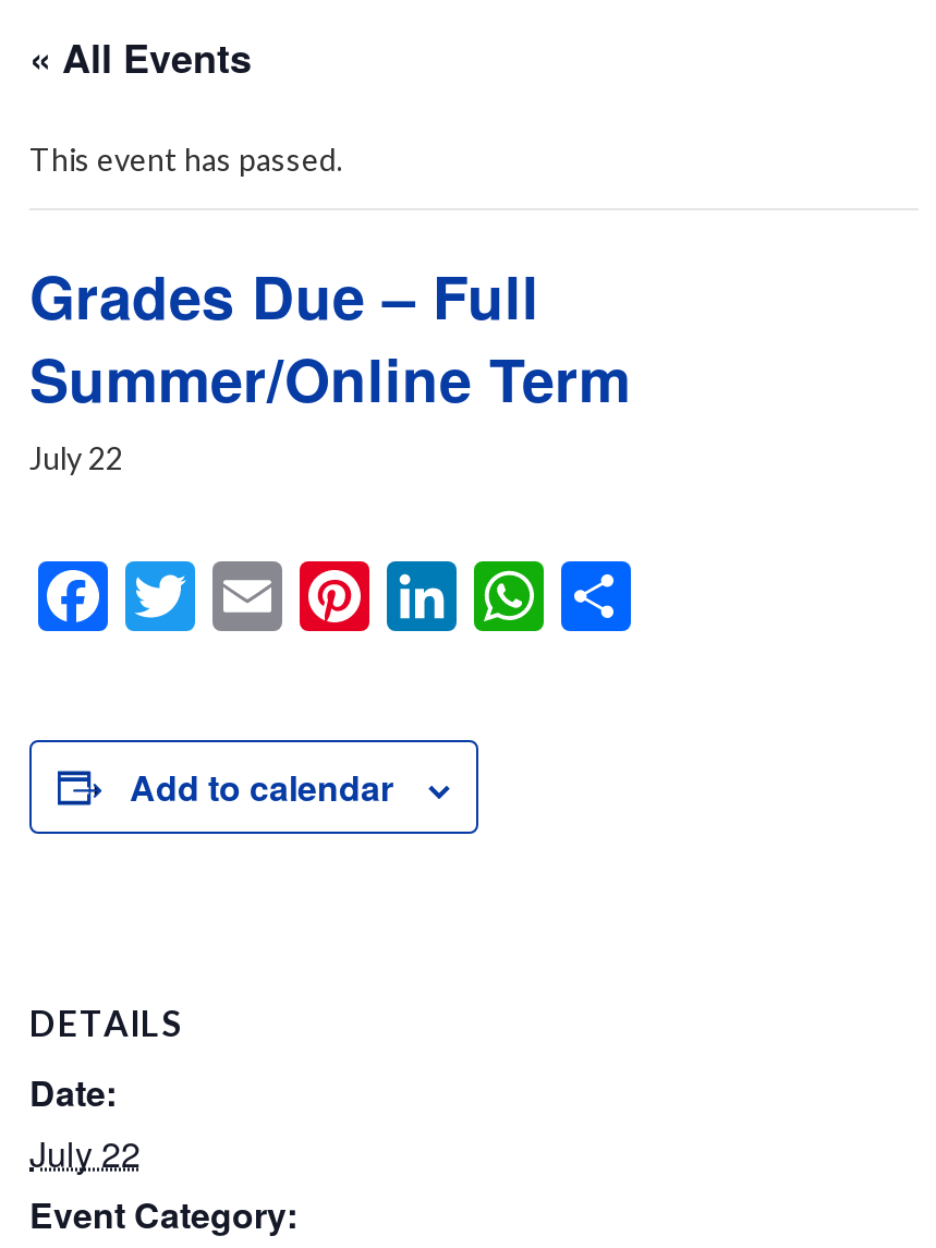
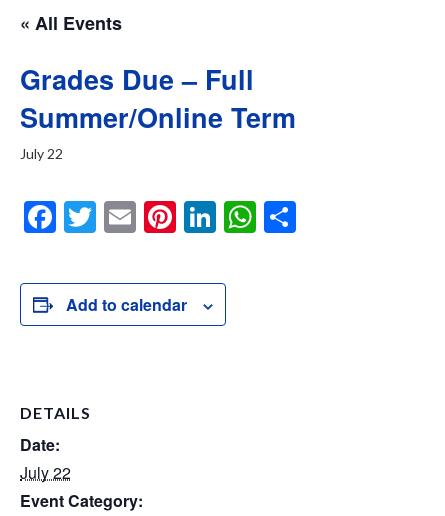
- This event has passed.
